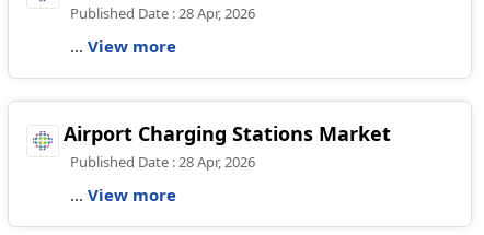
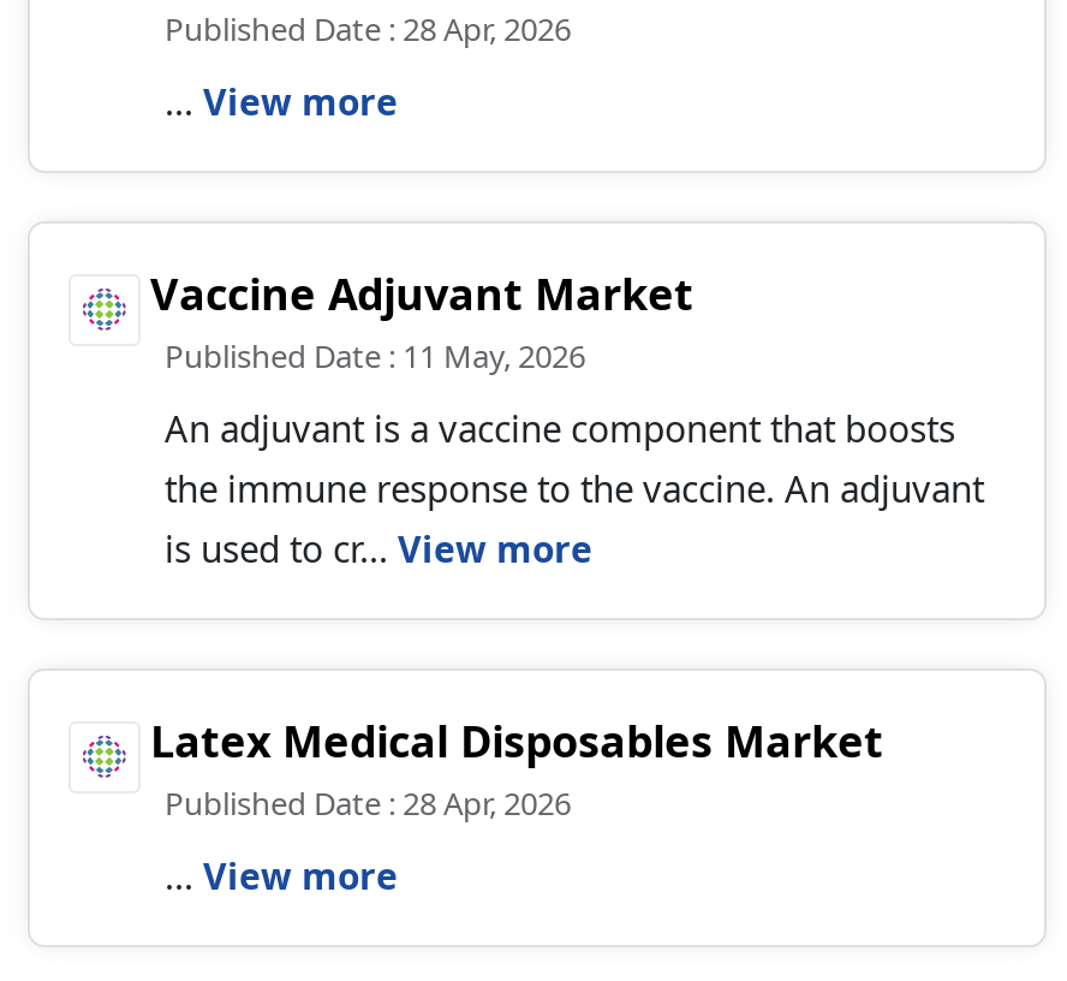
- Airport Charging Stations Market
+ Vaccine Adjuvant Market
+ Published Date : 11 May, 2026
+ An adjuvant is a vaccine component that boosts
+ the immune response to the vaccine. An adjuvant
+ is used to cr... View more
+ Latex Medical Disposables Market
